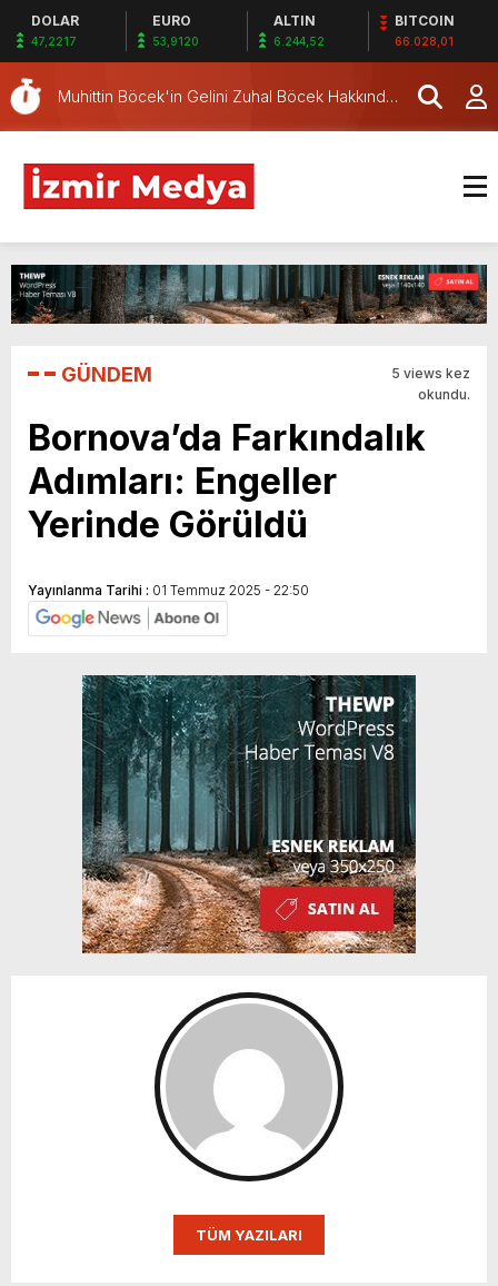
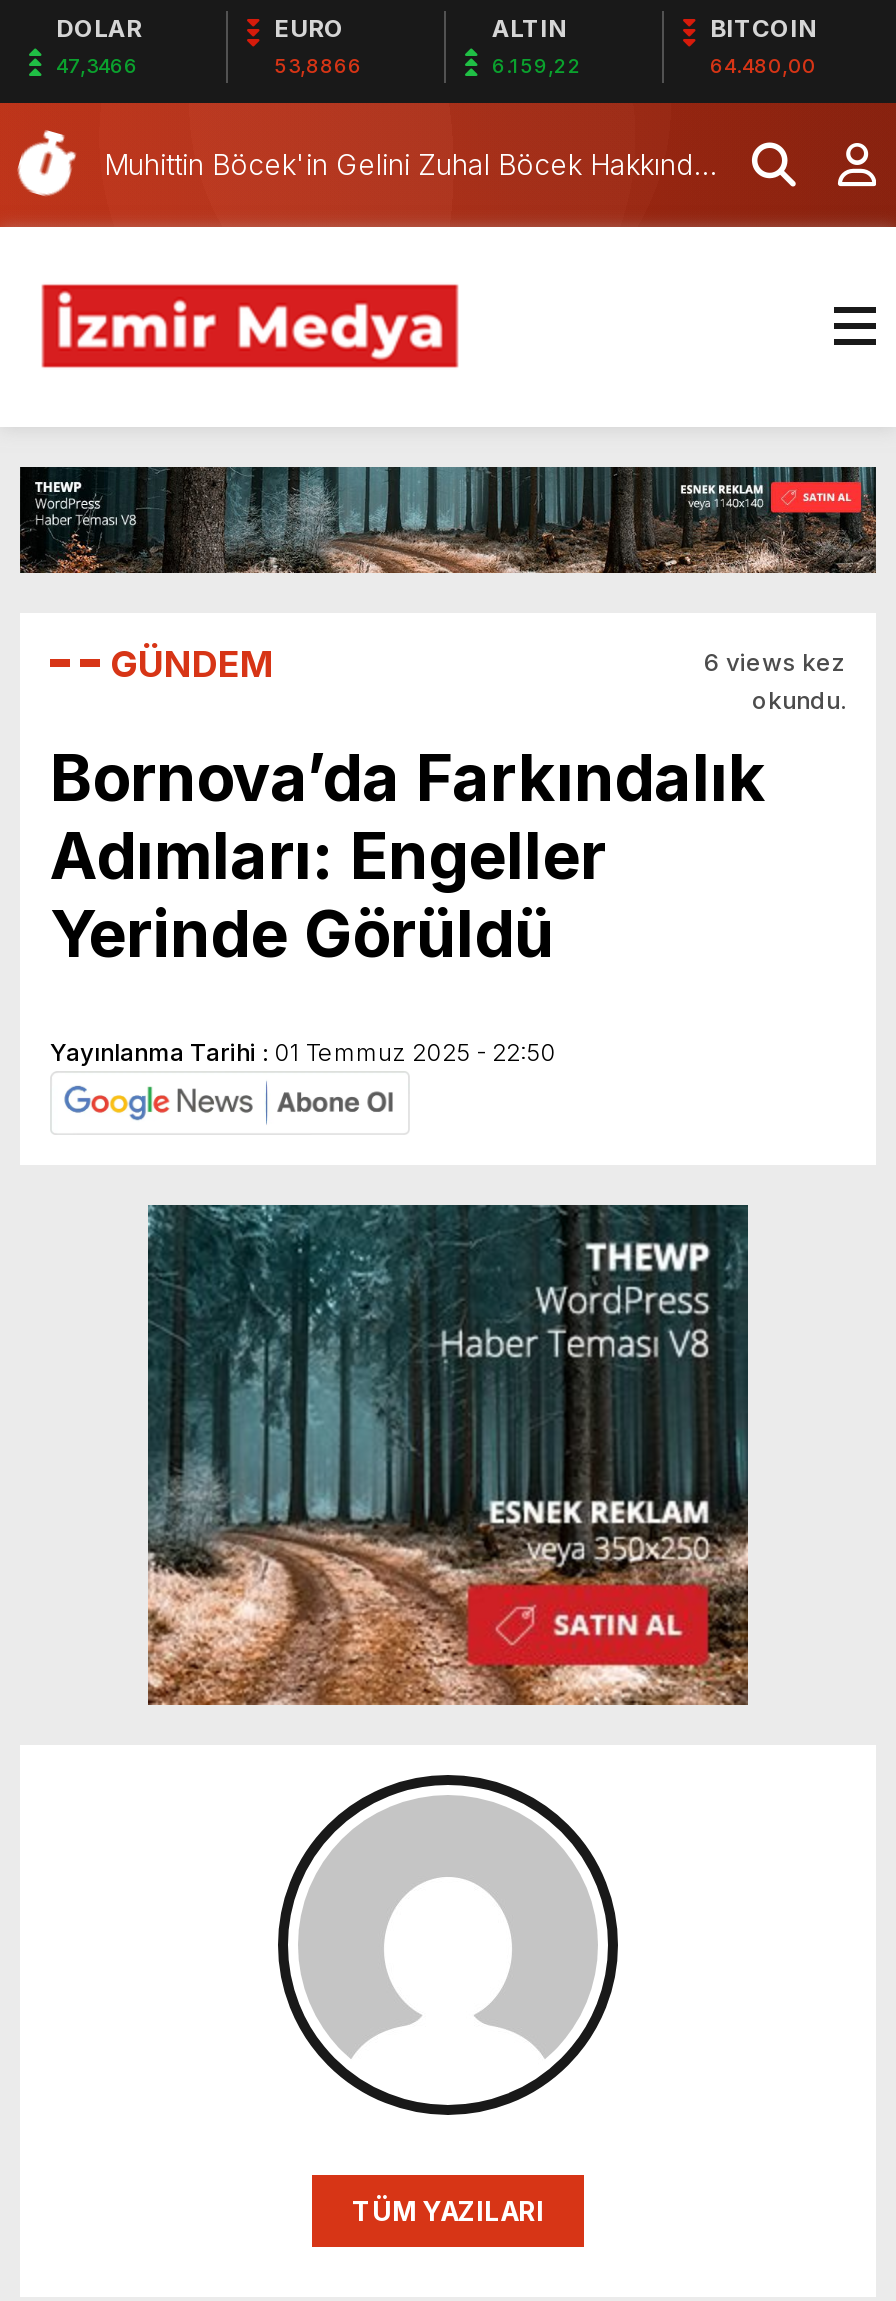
- 47,2217
+ 47,3466

- 53,9120
+ 53,8866

- 6.244,52
+ 6.159,22

- 66.028,01
+ 64.480,00

- 5 views kez
+ 6 views kez
